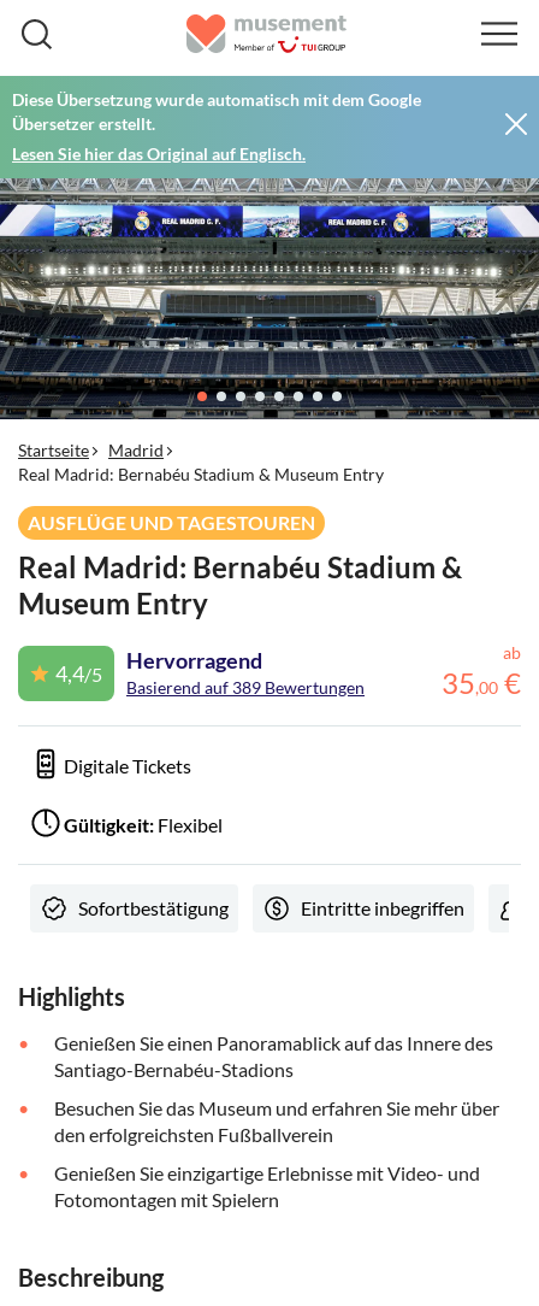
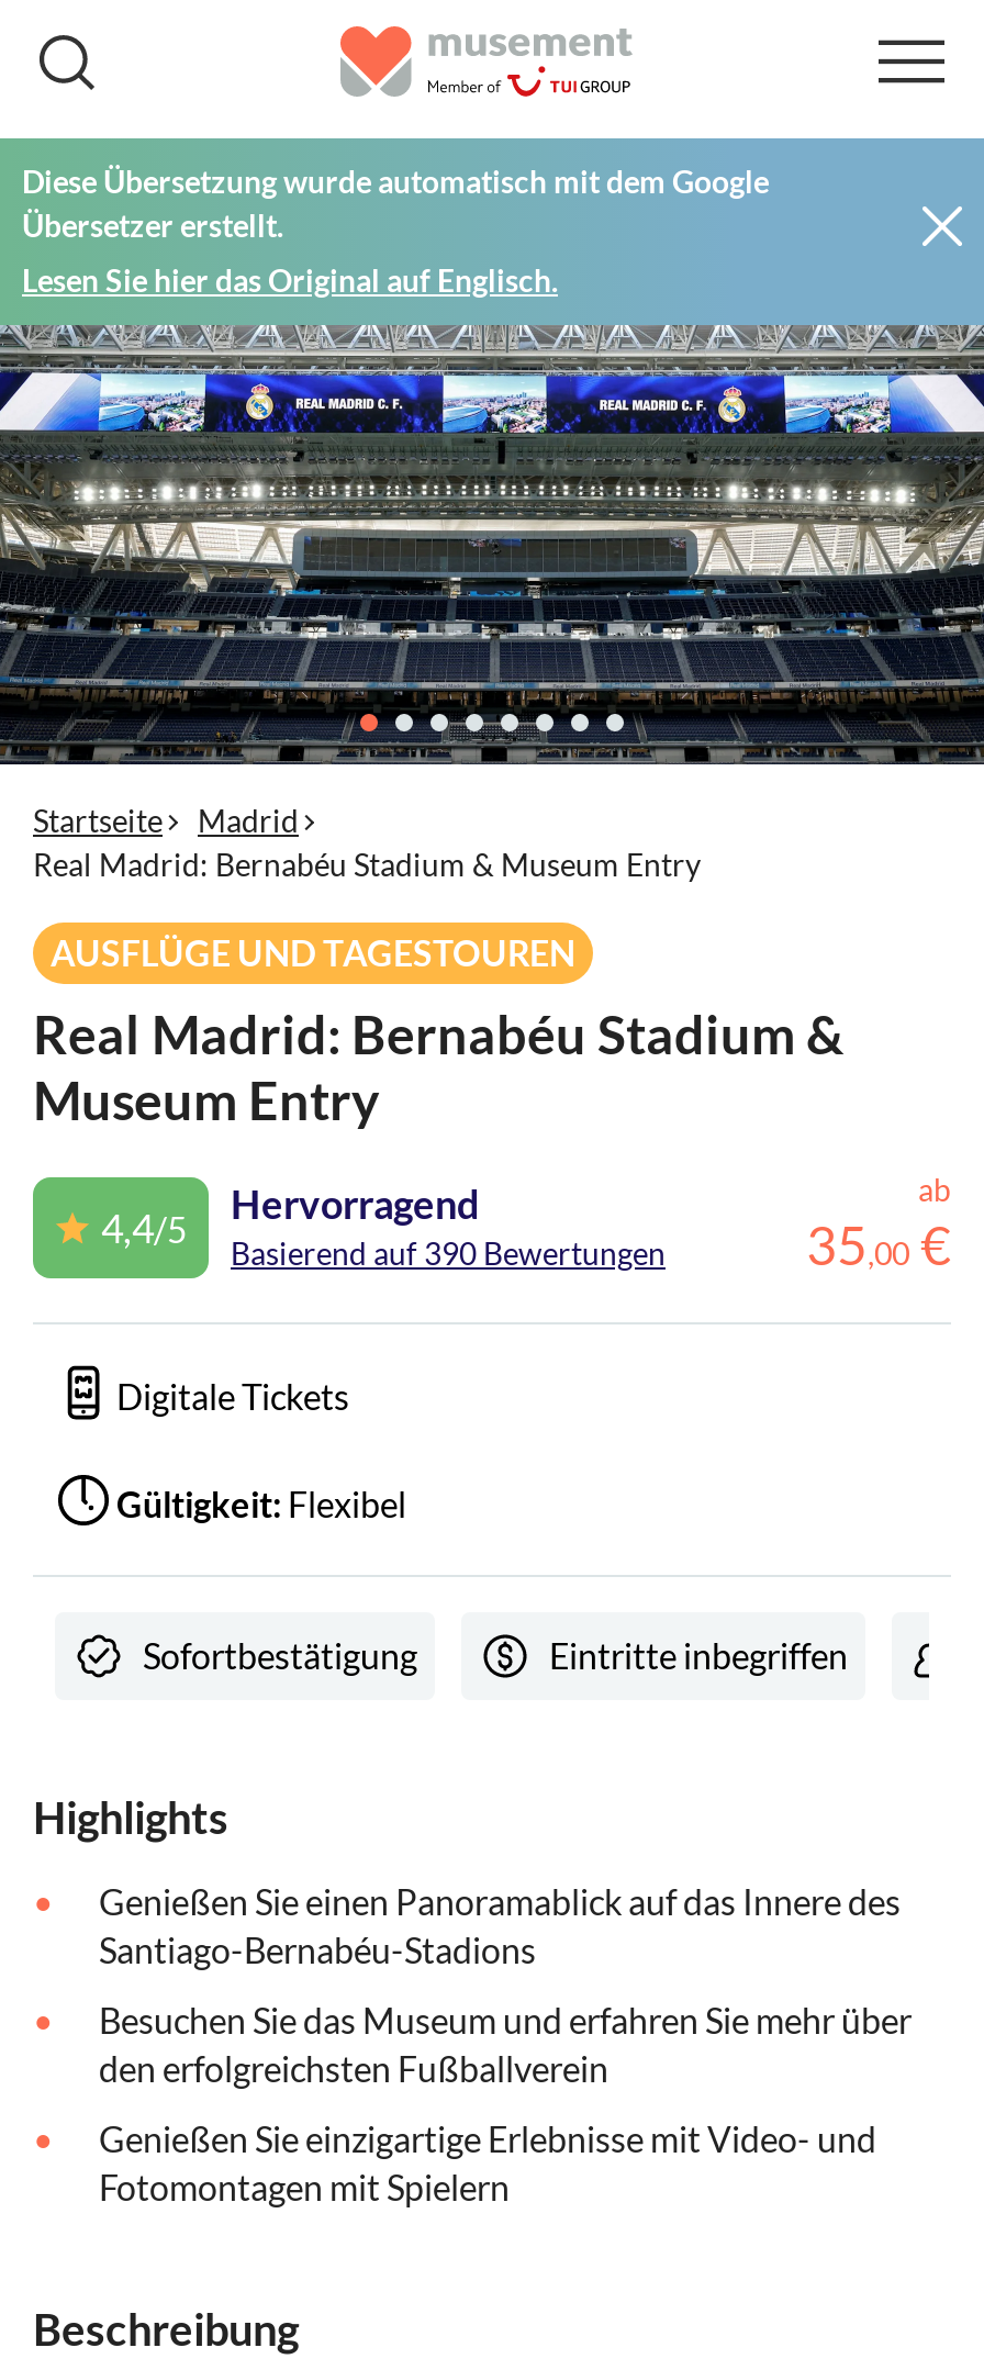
- Basierend auf 389 Bewertungen
+ Basierend auf 390 Bewertungen
